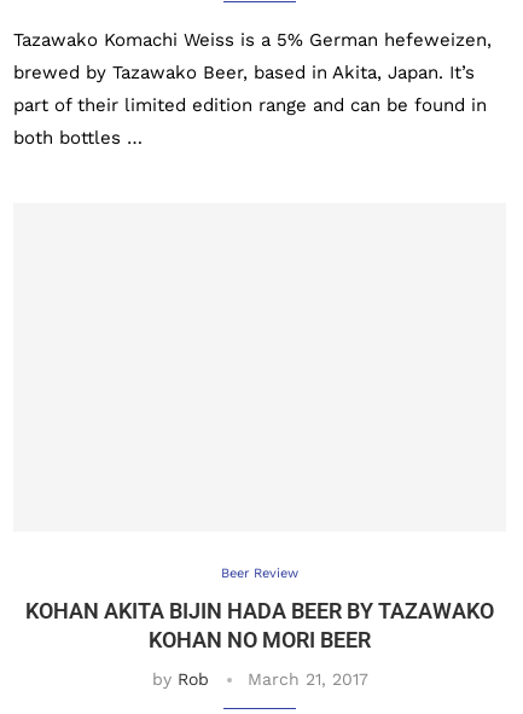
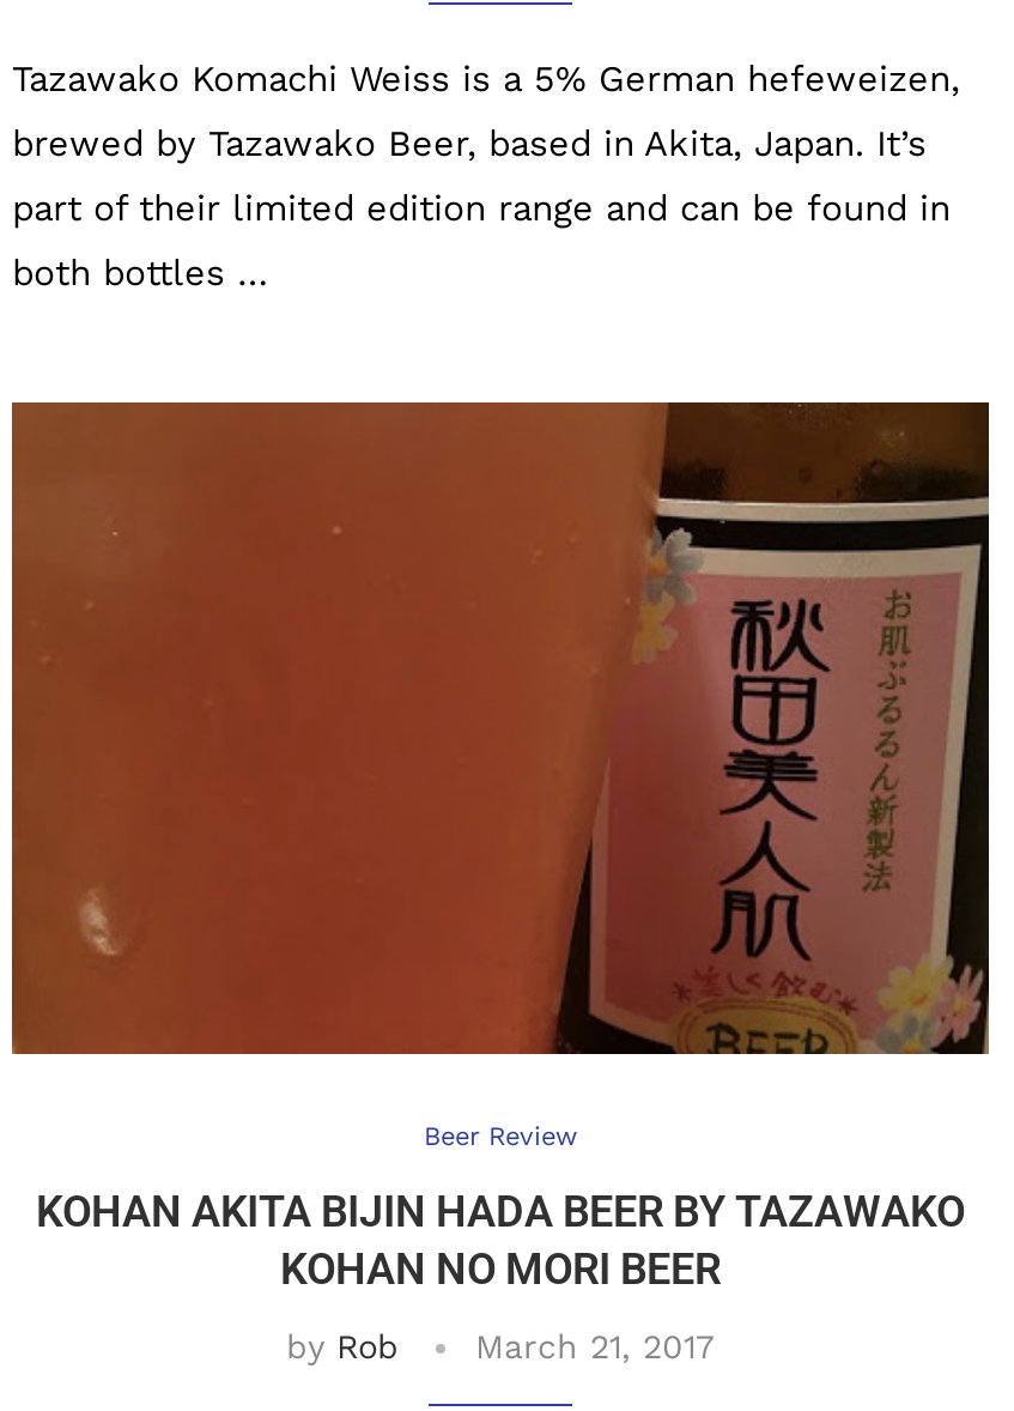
+ [image]
